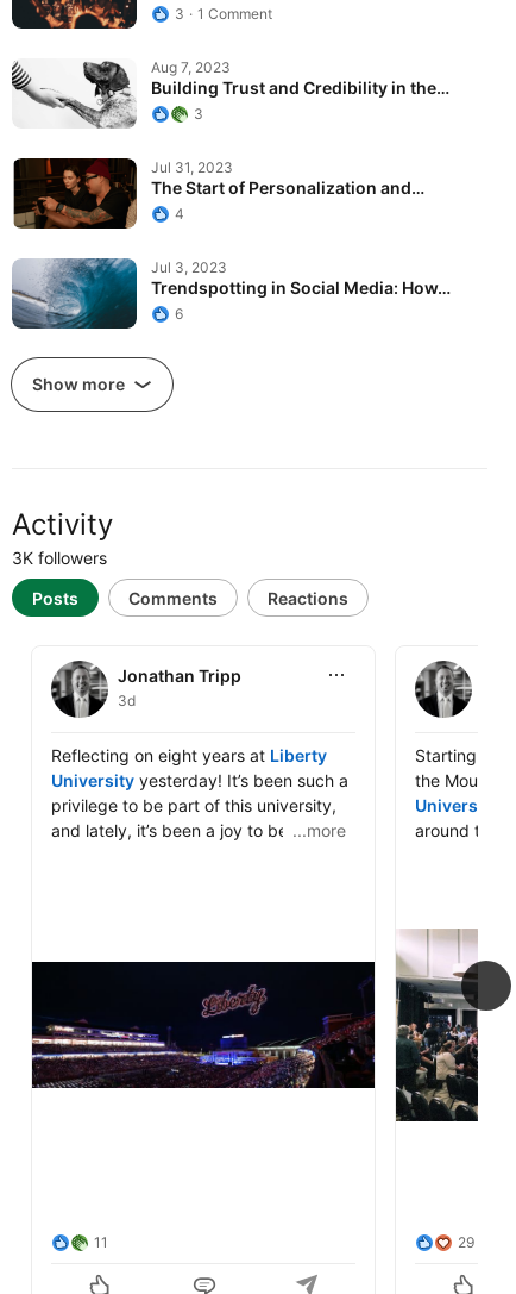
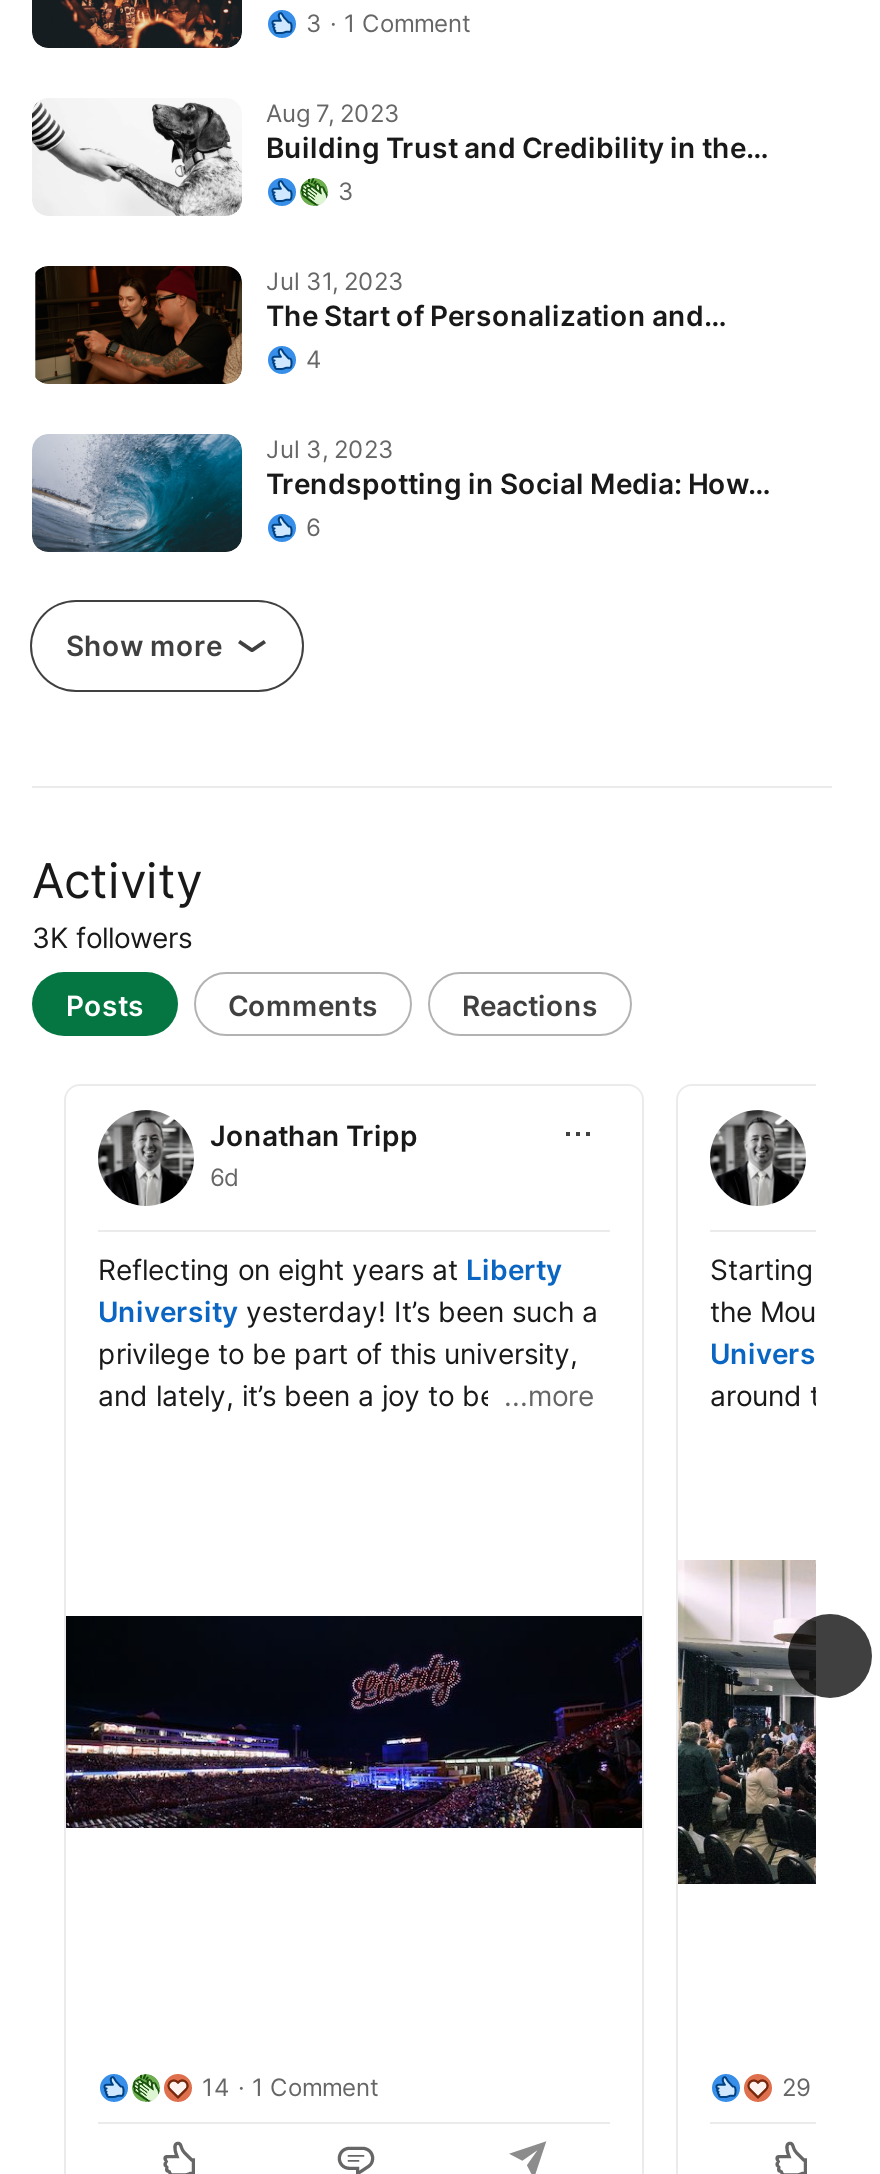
- 3d
+ 6d

- 11
+ 14
+ 1 Comment
